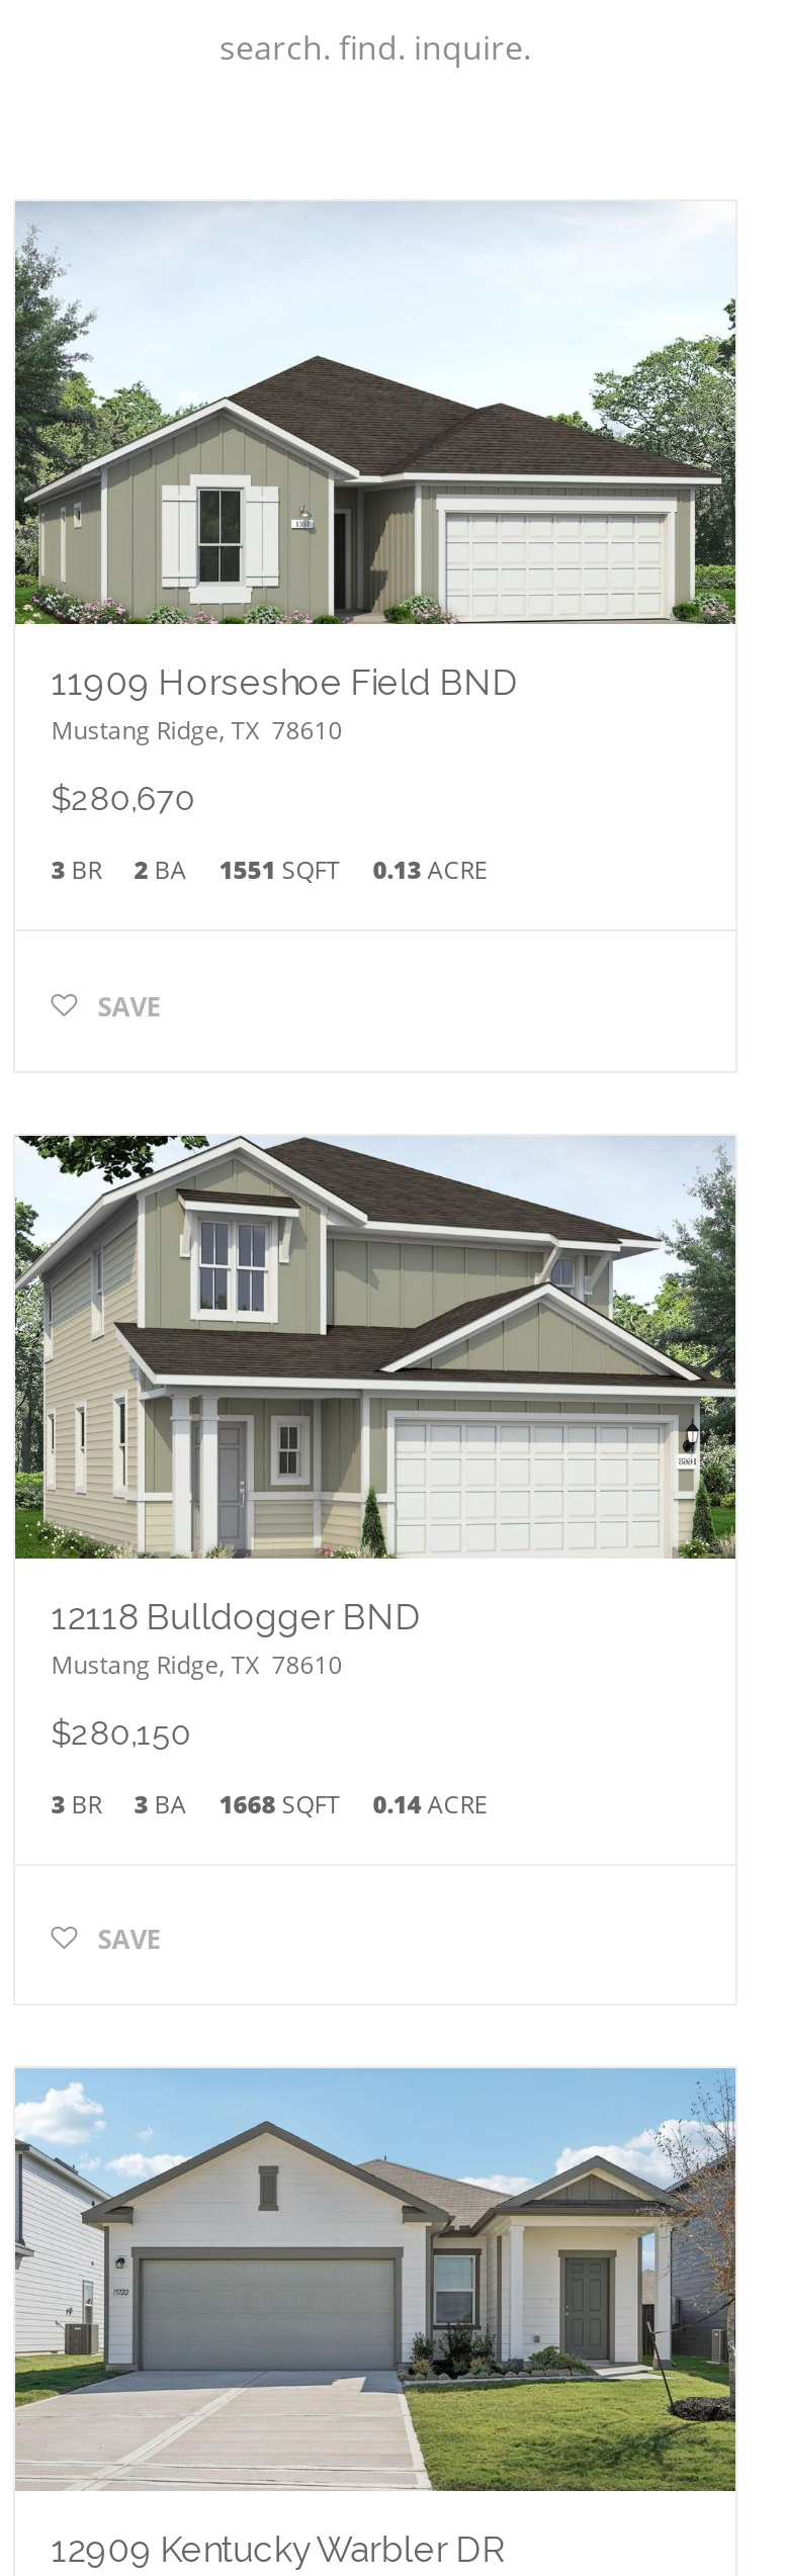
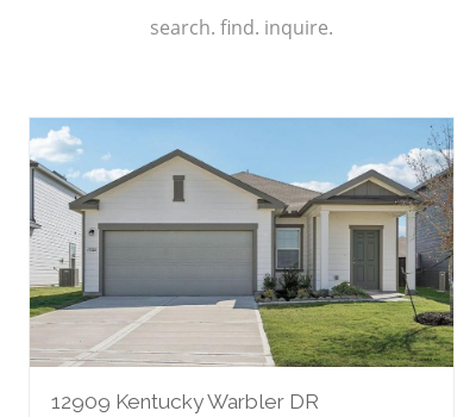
- [image]
- 11909 Horseshoe Field BND
- Mustang Ridge, TX 78610
- $280,670
- 3 BR
- 2 BA
- 1551 SQFT
- 0.13 ACRE

- SAVE

- [image]
- 12118 Bulldogger BND
- Mustang Ridge, TX 78610
- $280,150
- 3 BR
- 3 BA
- 1668 SQFT
- 0.14 ACRE

- SAVE
